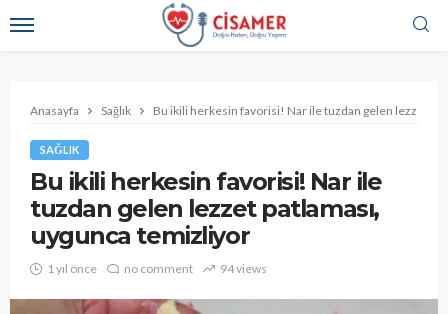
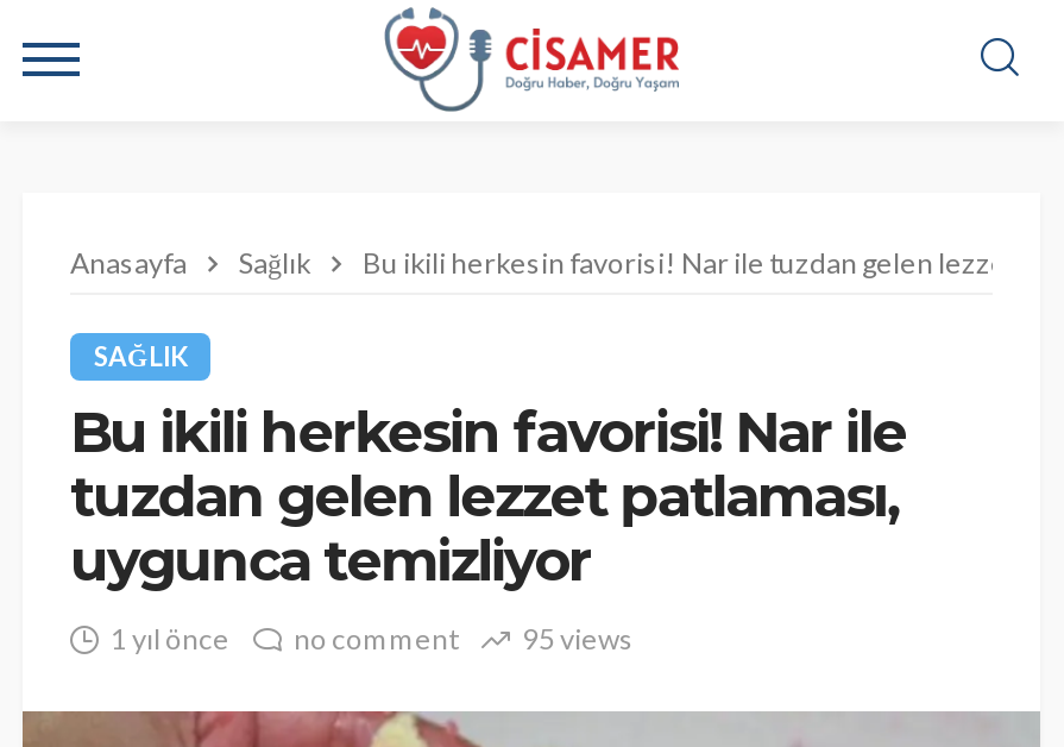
- 1 yıl önce no comment 94 views
+ 1 yıl önce no comment 95 views
